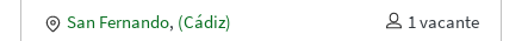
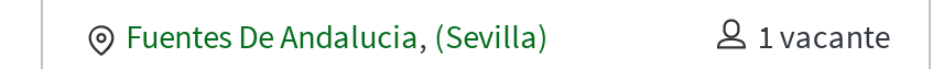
- San Fernando, (Cádiz)
+ Fuentes De Andalucia, (Sevilla)
